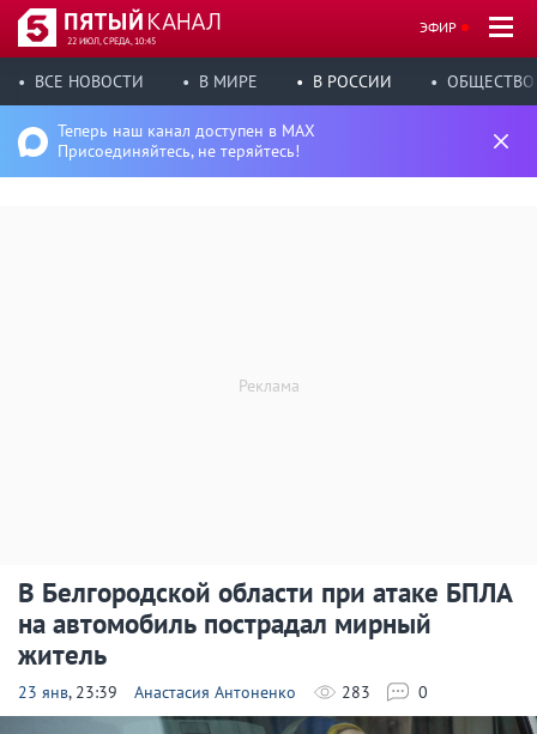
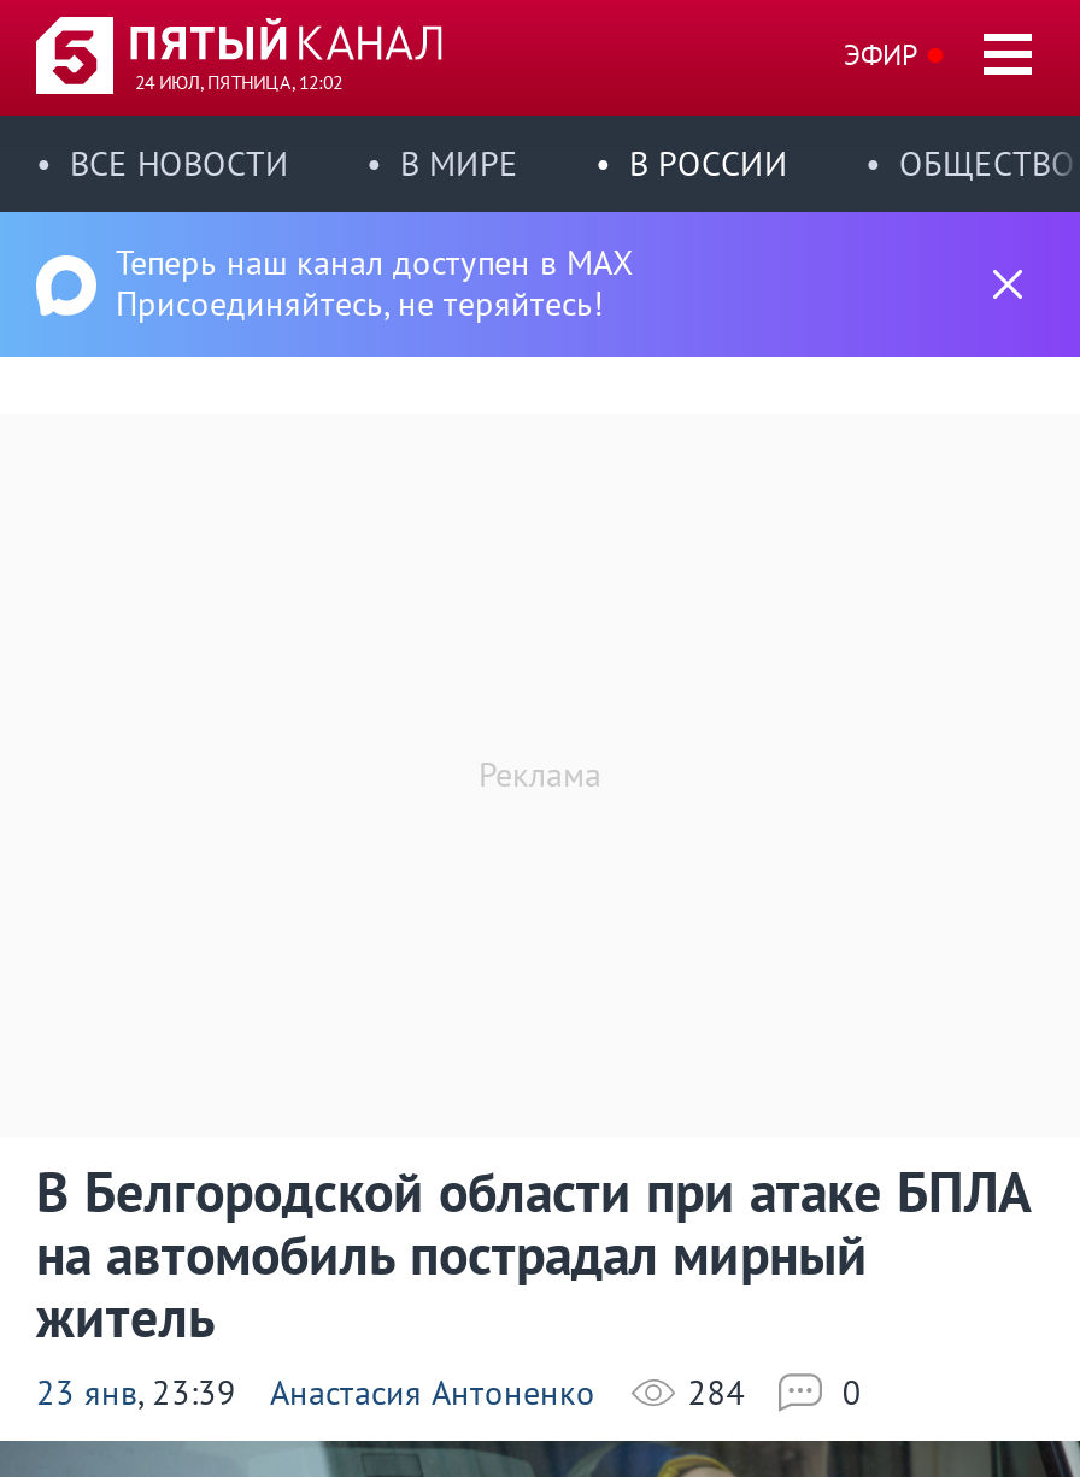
- 22 ИЮЛ, СРЕДА, 10:45
+ 24 ИЮЛ, ПЯТНИЦА, 12:02

- 283
+ 284
